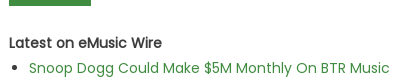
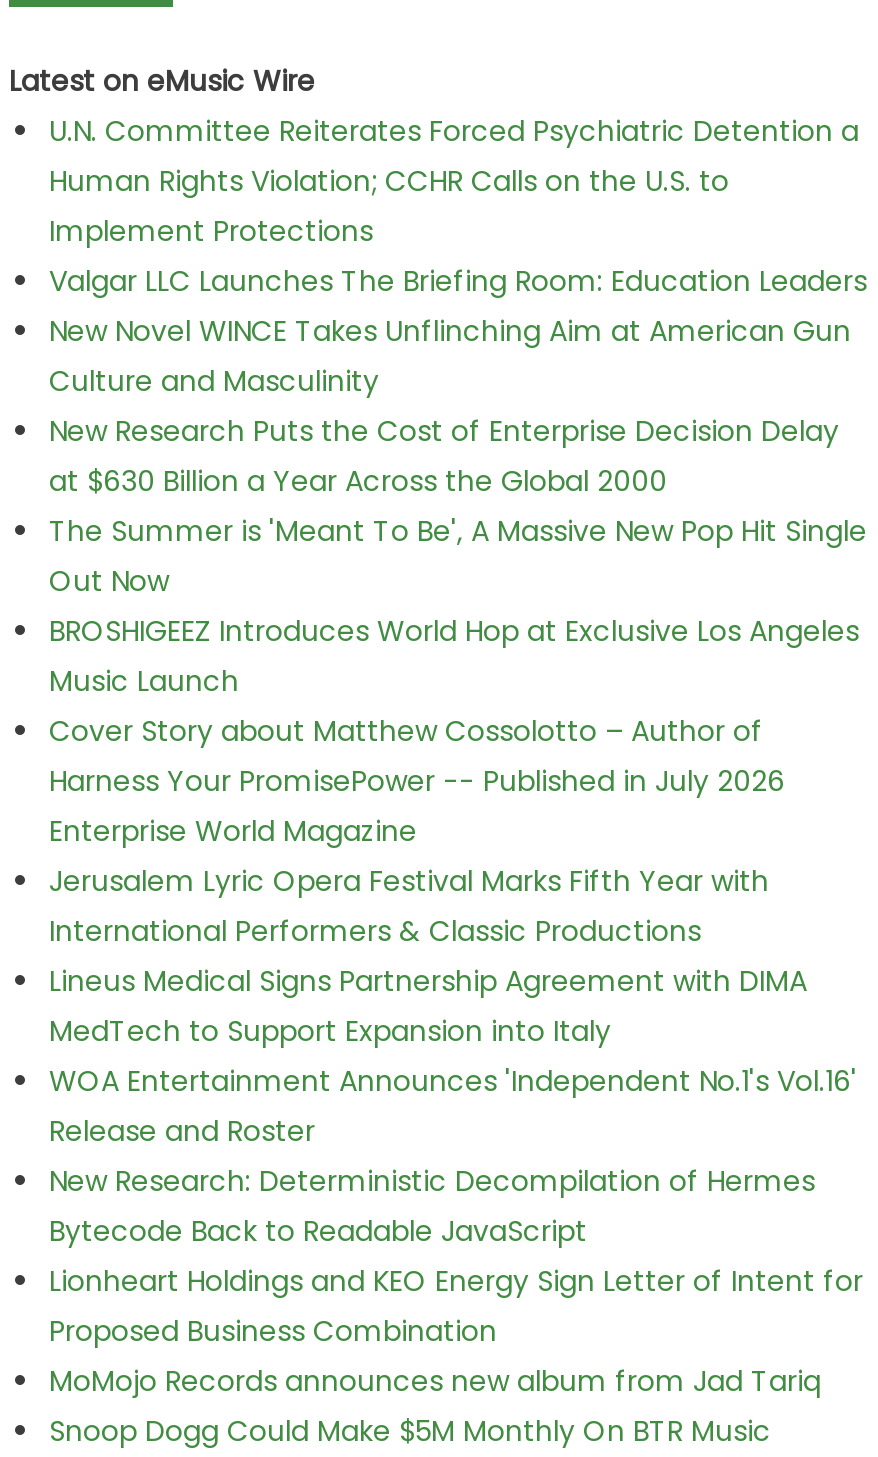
+ U.N. Committee Reiterates Forced Psychiatric Detention a
+ Human Rights Violation; CCHR Calls on the U.S. to
+ Implement Protections
+ Valgar LLC Launches The Briefing Room: Education Leaders
+ New Novel WINCE Takes Unflinching Aim at American Gun
+ Culture and Masculinity
+ New Research Puts the Cost of Enterprise Decision Delay
+ at $630 Billion a Year Across the Global 2000
+ The Summer is 'Meant To Be', A Massive New Pop Hit Single
+ Out Now
+ BROSHIGEEZ Introduces World Hop at Exclusive Los Angeles
+ Music Launch
+ Cover Story about Matthew Cossolotto – Author of
+ Harness Your PromisePower -- Published in July 2026
+ Enterprise World Magazine
+ Jerusalem Lyric Opera Festival Marks Fifth Year with
+ International Performers & Classic Productions
+ Lineus Medical Signs Partnership Agreement with DIMA
+ MedTech to Support Expansion into Italy
+ WOA Entertainment Announces 'Independent No.1's Vol.16'
+ Release and Roster
+ New Research: Deterministic Decompilation of Hermes
+ Bytecode Back to Readable JavaScript
+ Lionheart Holdings and KEO Energy Sign Letter of Intent for
+ Proposed Business Combination
+ MoMojo Records announces new album from Jad Tariq
